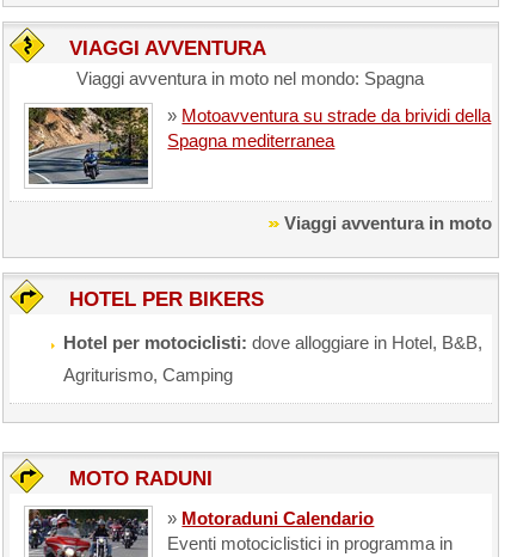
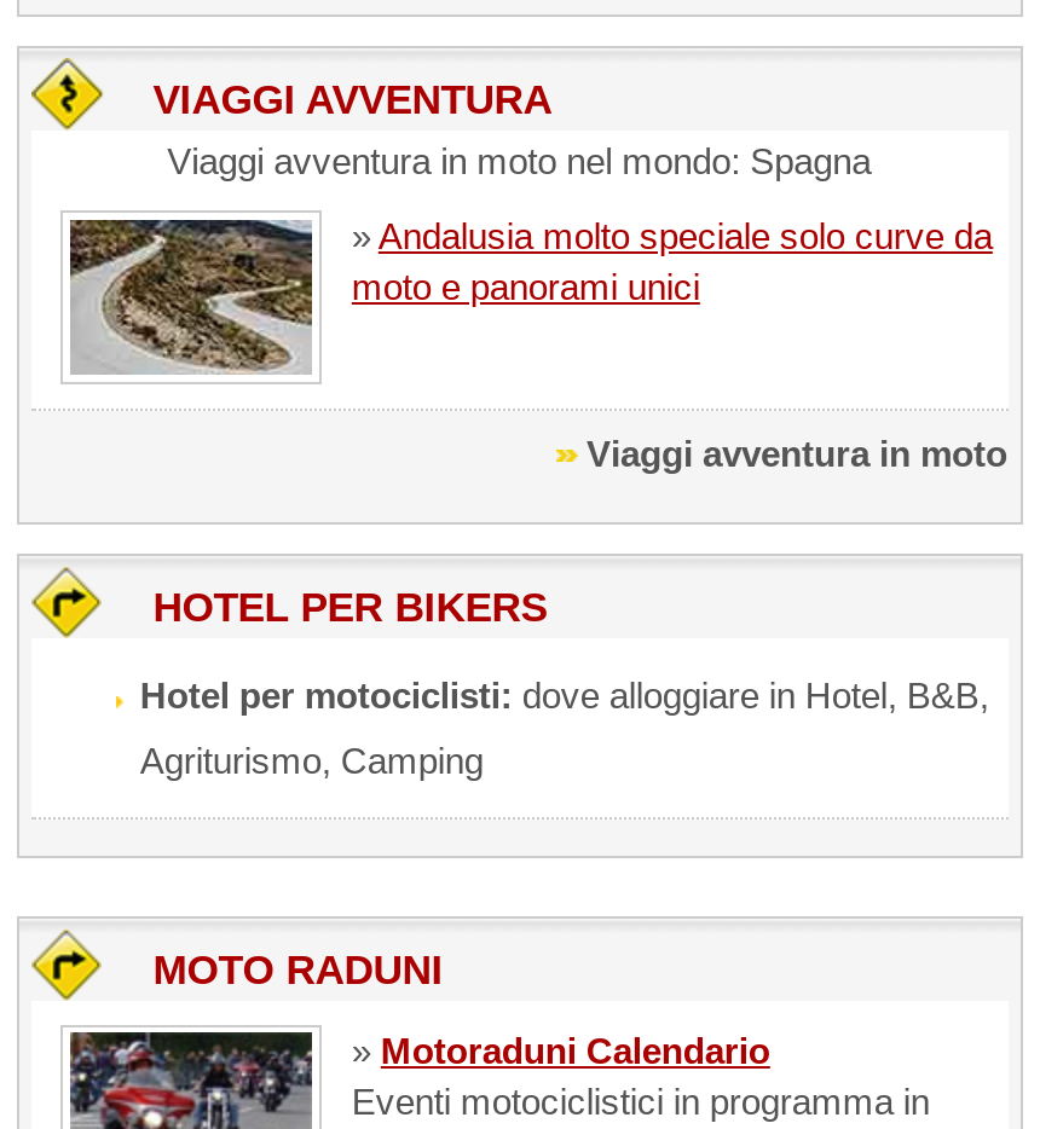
- [image]
- » Motoavventura su strade da brividi della
- Spagna mediterranea
+ [image]
+ » Andalusia molto speciale solo curve da
+ moto e panorami unici
